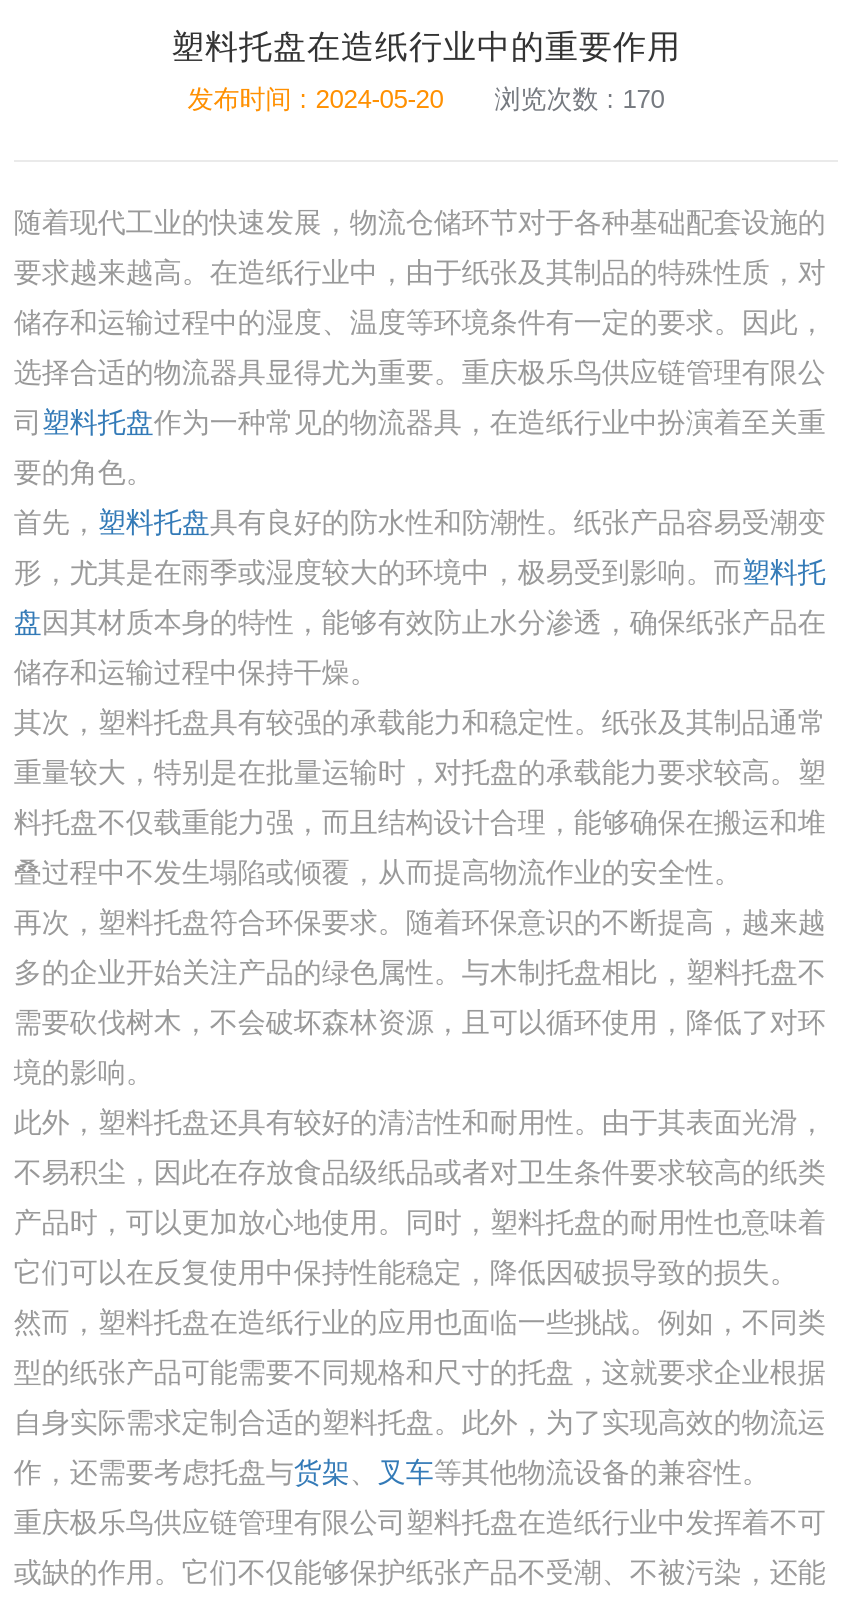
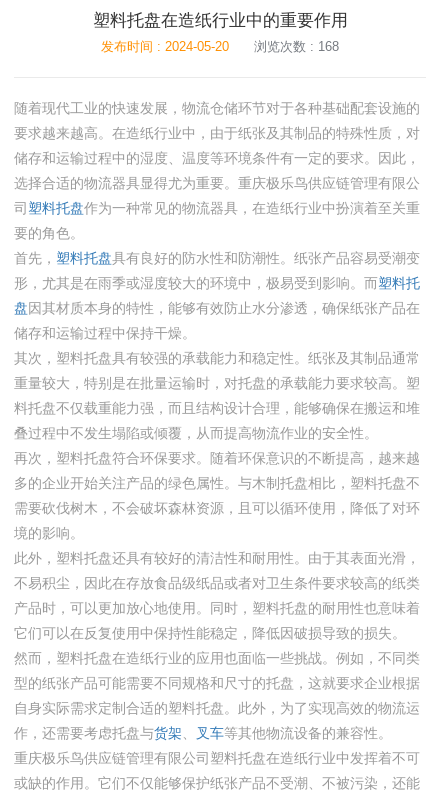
- 发布时间 : 2024-05-20 浏览次数 : 170
+ 发布时间 : 2024-05-20 浏览次数 : 168
